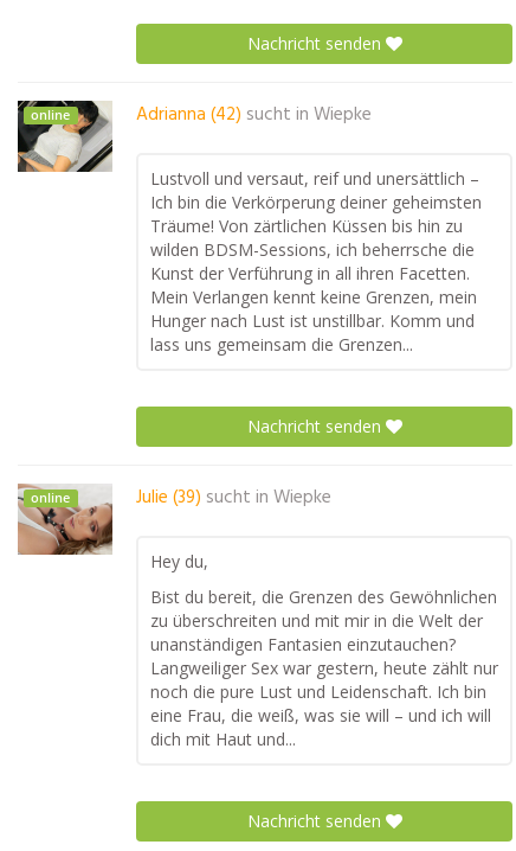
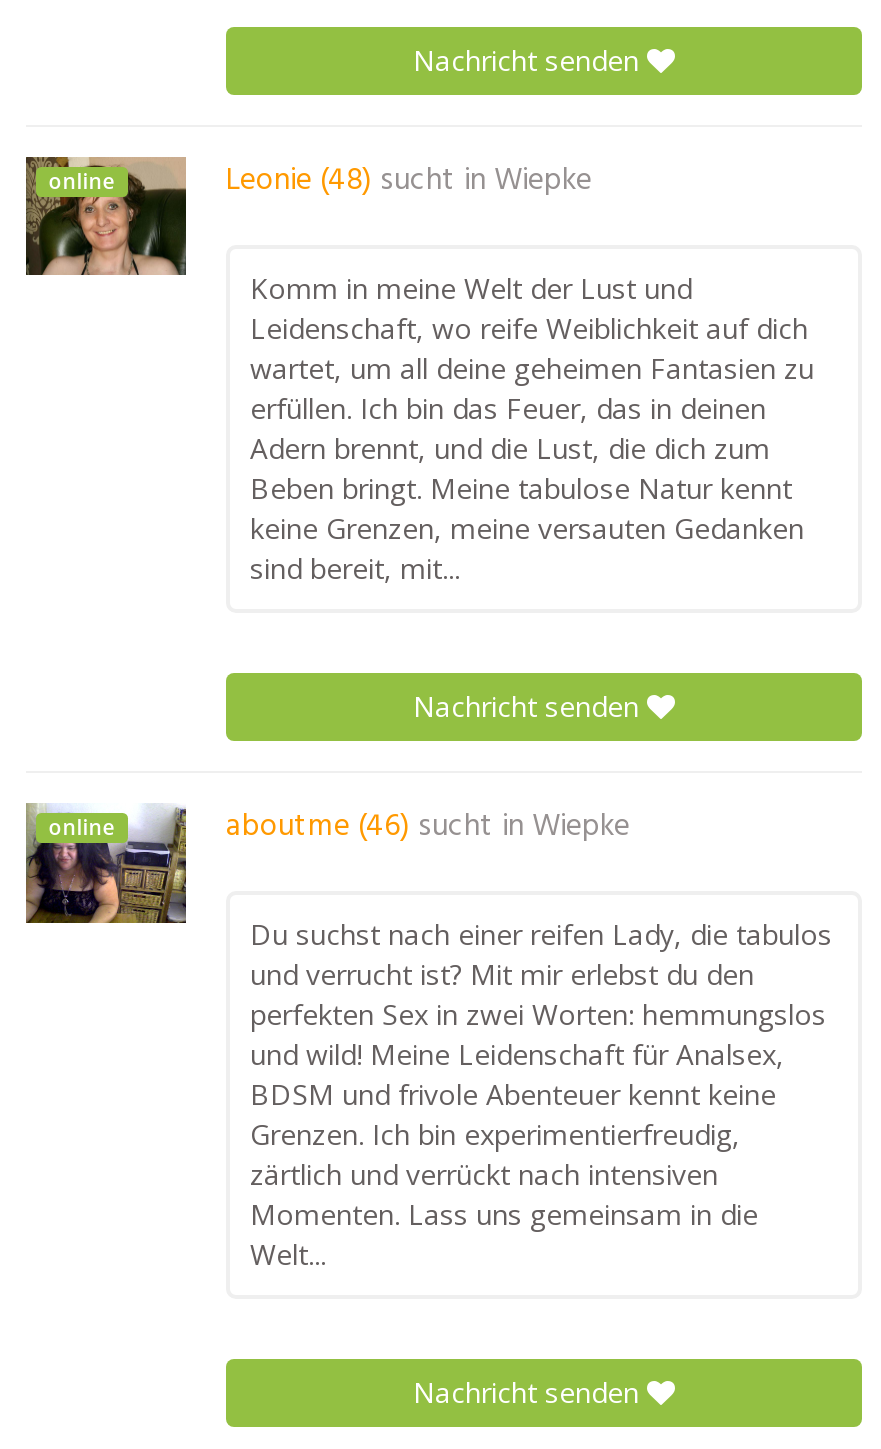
- [image]
- Adrianna (42) sucht in Wiepke
+ [image]
+ Leonie (48) sucht in Wiepke

- Lustvoll und versaut, reif und unersättlich –
- Ich bin die Verkörperung deiner geheimsten
- Träume! Von zärtlichen Küssen bis hin zu
- wilden BDSM-Sessions, ich beherrsche die
- Kunst der Verführung in all ihren Facetten.
- Mein Verlangen kennt keine Grenzen, mein
- Hunger nach Lust ist unstillbar. Komm und
- lass uns gemeinsam die Grenzen...
+ Komm in meine Welt der Lust und
+ Leidenschaft, wo reife Weiblichkeit auf dich
+ wartet, um all deine geheimen Fantasien zu
+ erfüllen. Ich bin das Feuer, das in deinen
+ Adern brennt, und die Lust, die dich zum
+ Beben bringt. Meine tabulose Natur kennt
+ keine Grenzen, meine versauten Gedanken
+ sind bereit, mit...

- [image]
- Julie (39) sucht in Wiepke
- Hey du,
- Bist du bereit, die Grenzen des Gewöhnlichen
- zu überschreiten und mit mir in die Welt der
- unanständigen Fantasien einzutauchen?
- Langweiliger Sex war gestern, heute zählt nur
- noch die pure Lust und Leidenschaft. Ich bin
- eine Frau, die weiß, was sie will – und ich will
- dich mit Haut und...
+ [image]
+ aboutme (46) sucht in Wiepke
+ Du suchst nach einer reifen Lady, die tabulos
+ und verrucht ist? Mit mir erlebst du den
+ perfekten Sex in zwei Worten: hemmungslos
+ und wild! Meine Leidenschaft für Analsex,
+ BDSM und frivole Abenteuer kennt keine
+ Grenzen. Ich bin experimentierfreudig,
+ zärtlich und verrückt nach intensiven
+ Momenten. Lass uns gemeinsam in die
+ Welt...
